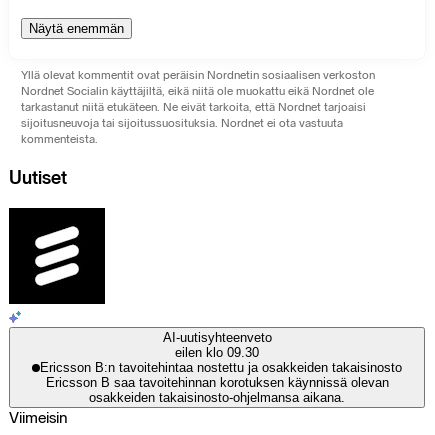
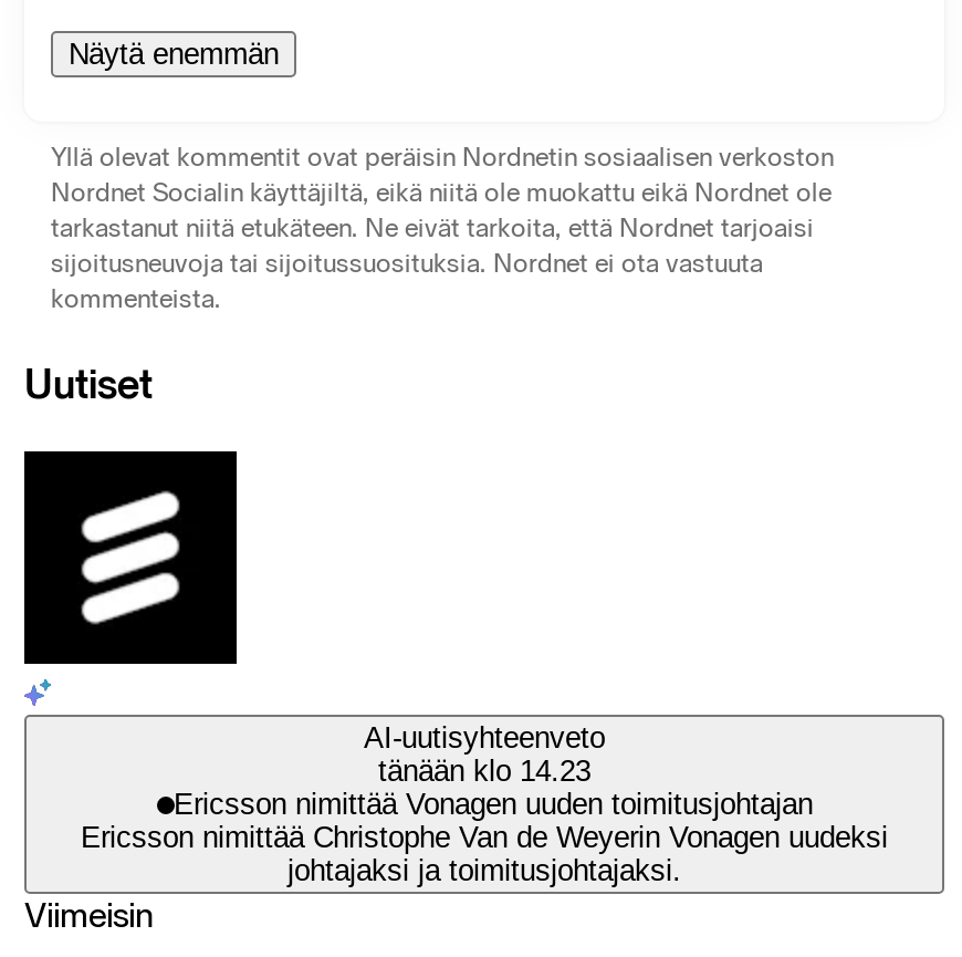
- eilen klo 09.30
- Ericsson B:n tavoitehintaa nostettu ja osakkeiden takaisinosto
- Ericsson B saa tavoitehinnan korotuksen käynnissä olevan
- osakkeiden takaisinosto-ohjelmansa aikana.
+ tänään klo 14.23
+ Ericsson nimittää Vonagen uuden toimitusjohtajan
+ Ericsson nimittää Christophe Van de Weyerin Vonagen uudeksi
+ johtajaksi ja toimitusjohtajaksi.
